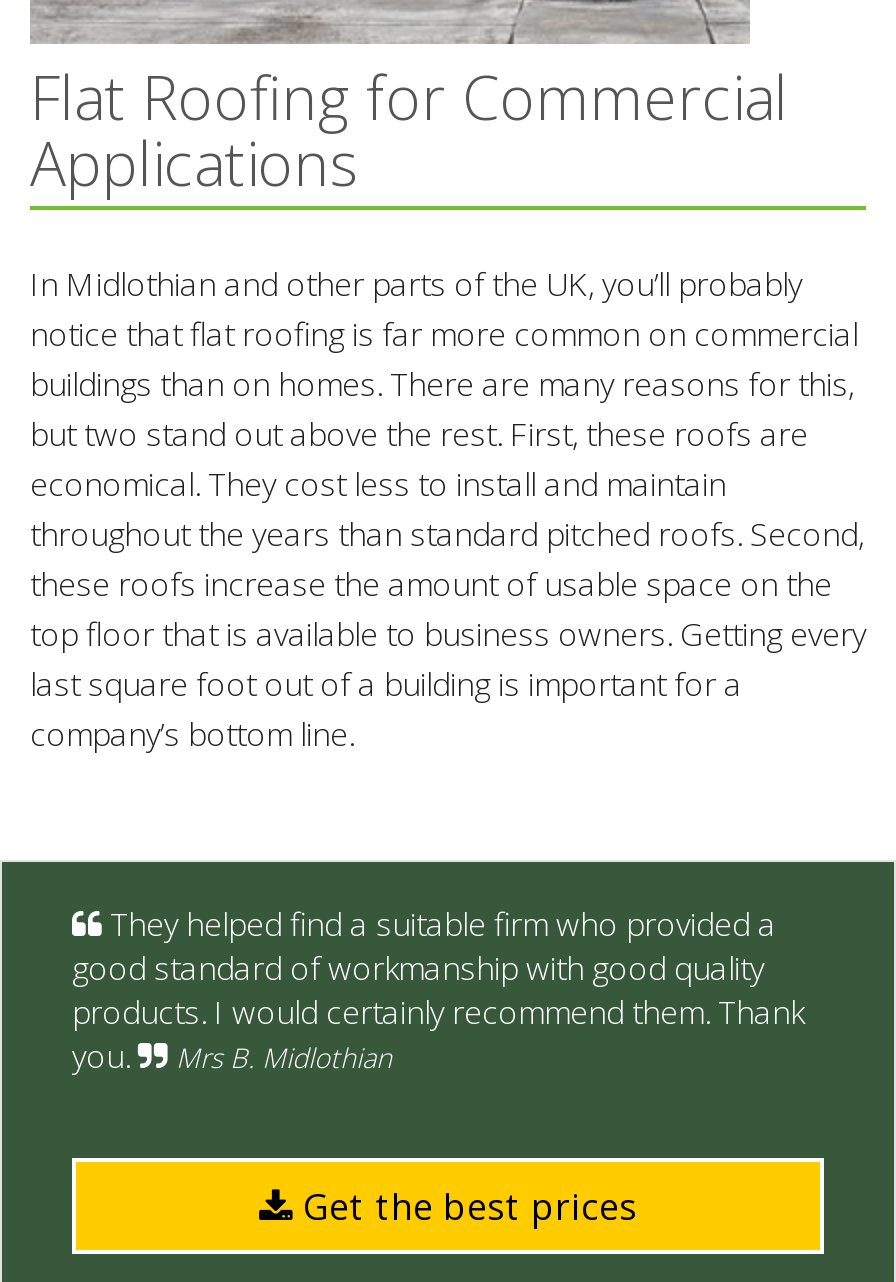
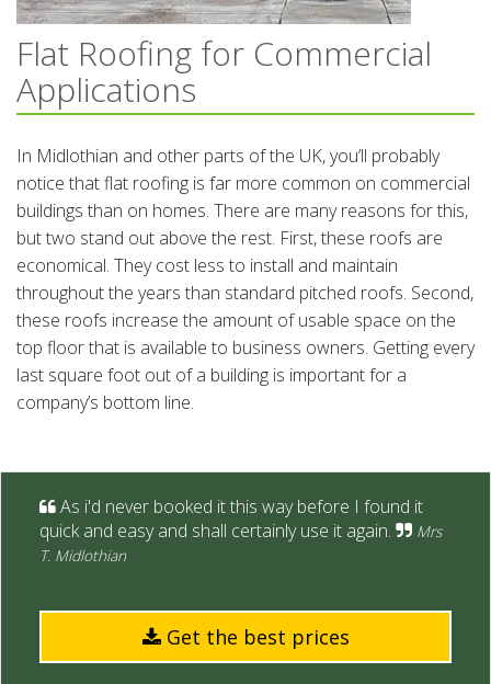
- They helped find a suitable firm who provided a
- good standard of workmanship with good quality
- products. I would certainly recommend them. Thank
- you.
- Mrs B. Midlothian
+ As i'd never booked it this way before I found it
+ quick and easy and shall certainly use it again.
+ Mrs
+ T. Midlothian
